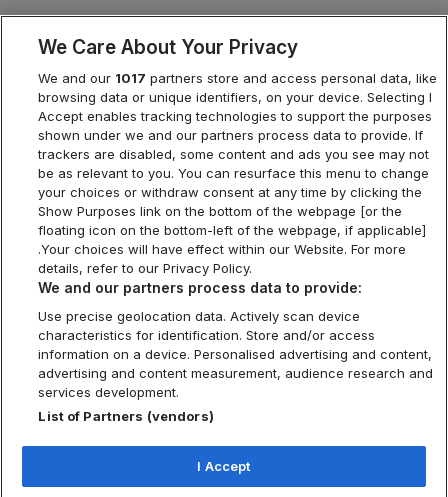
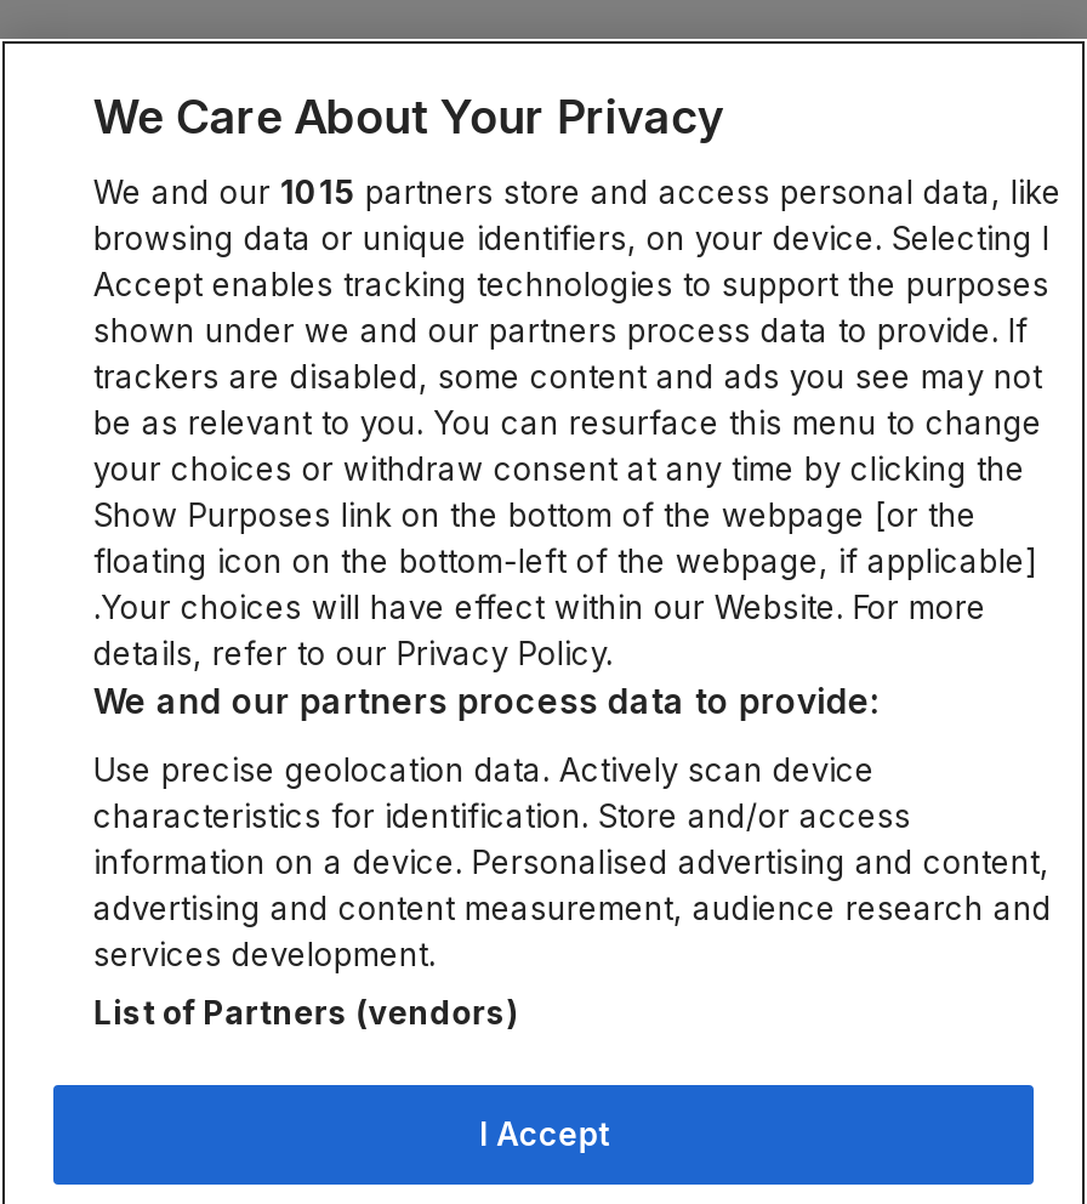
- We and our 1017 partners store and access personal data, like
+ We and our 1015 partners store and access personal data, like
